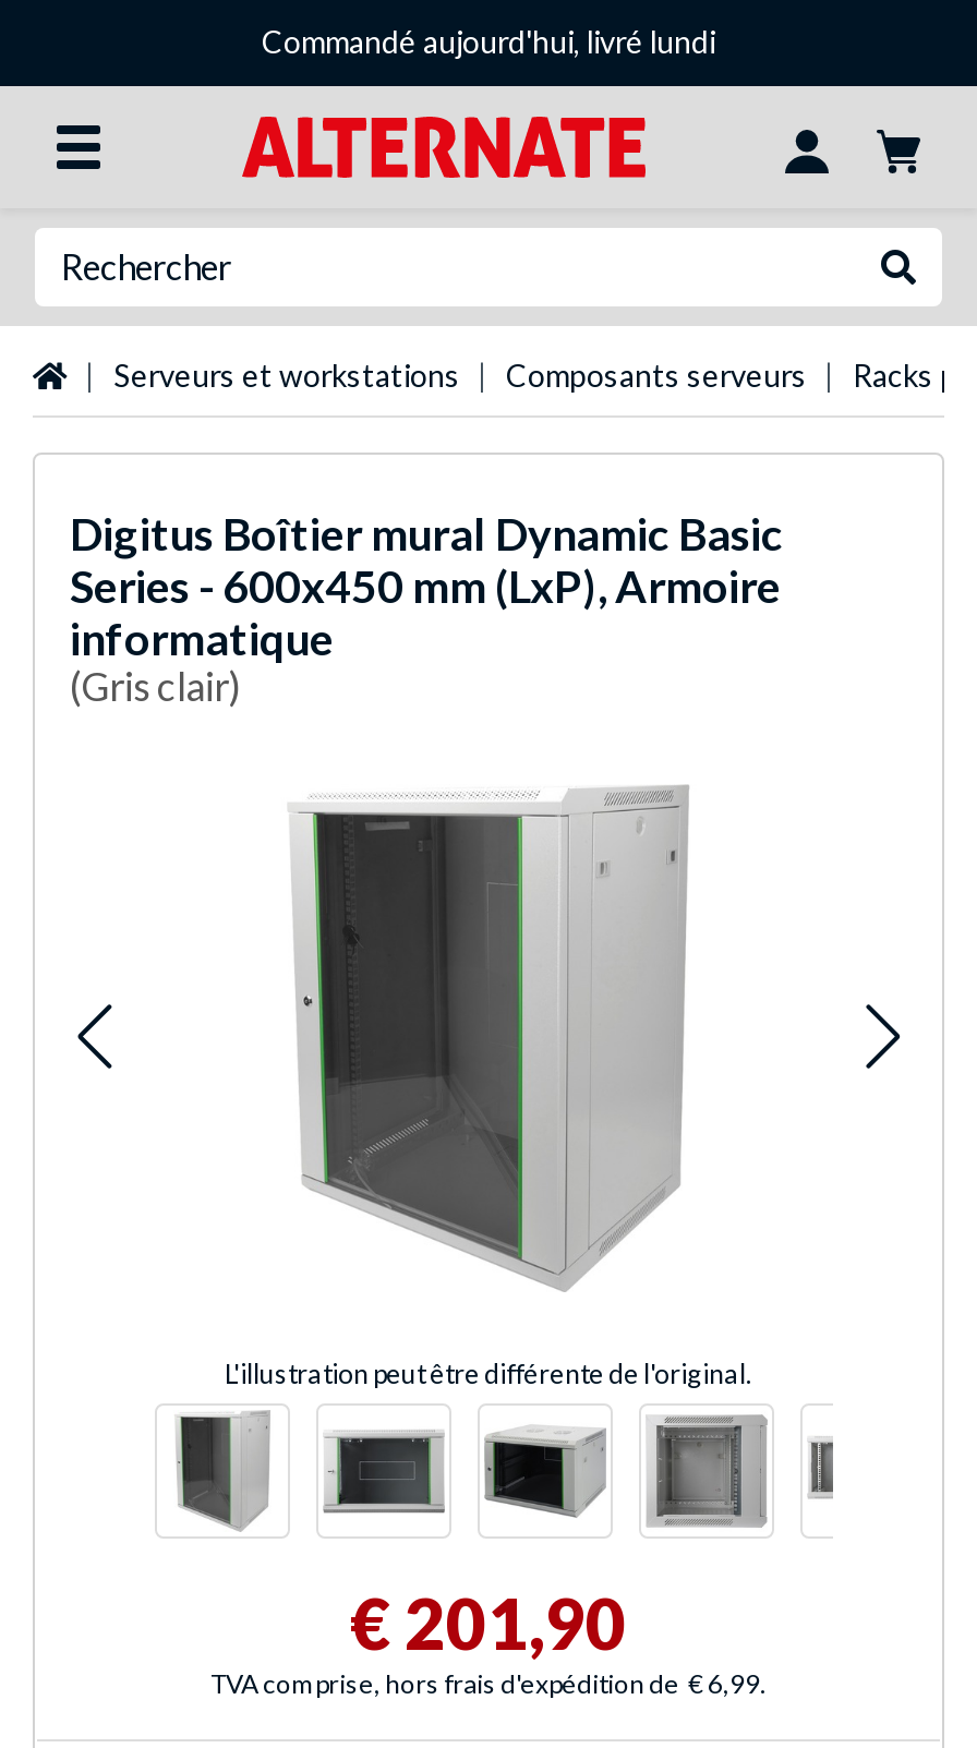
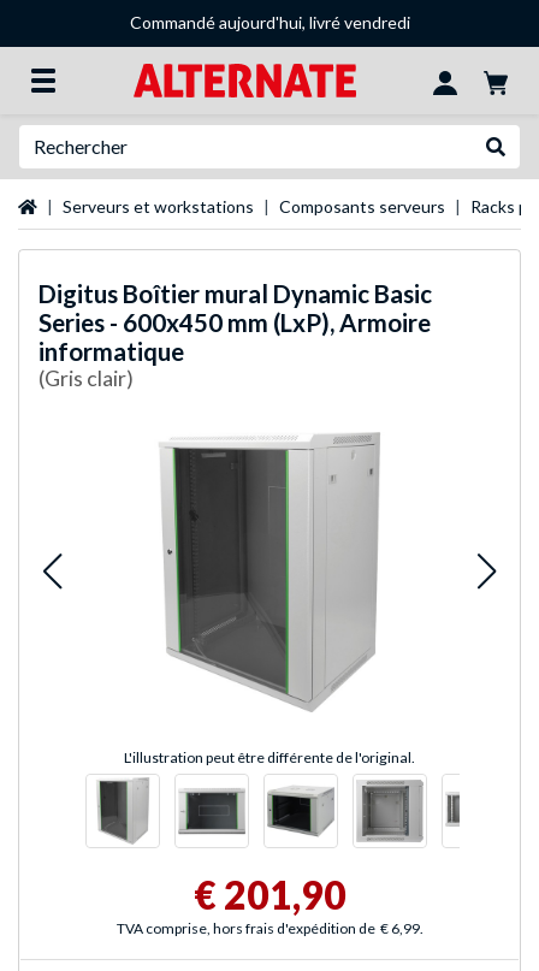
- Commandé aujourd'hui, livré lundi
+ Commandé aujourd'hui, livré vendredi
